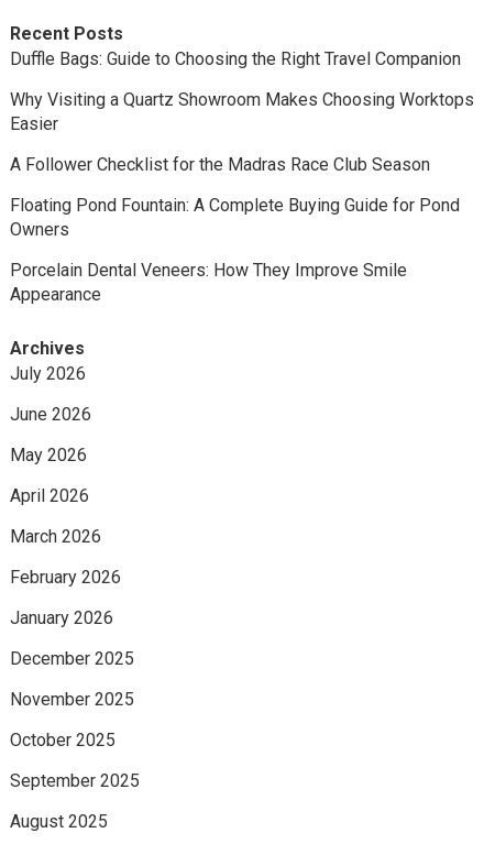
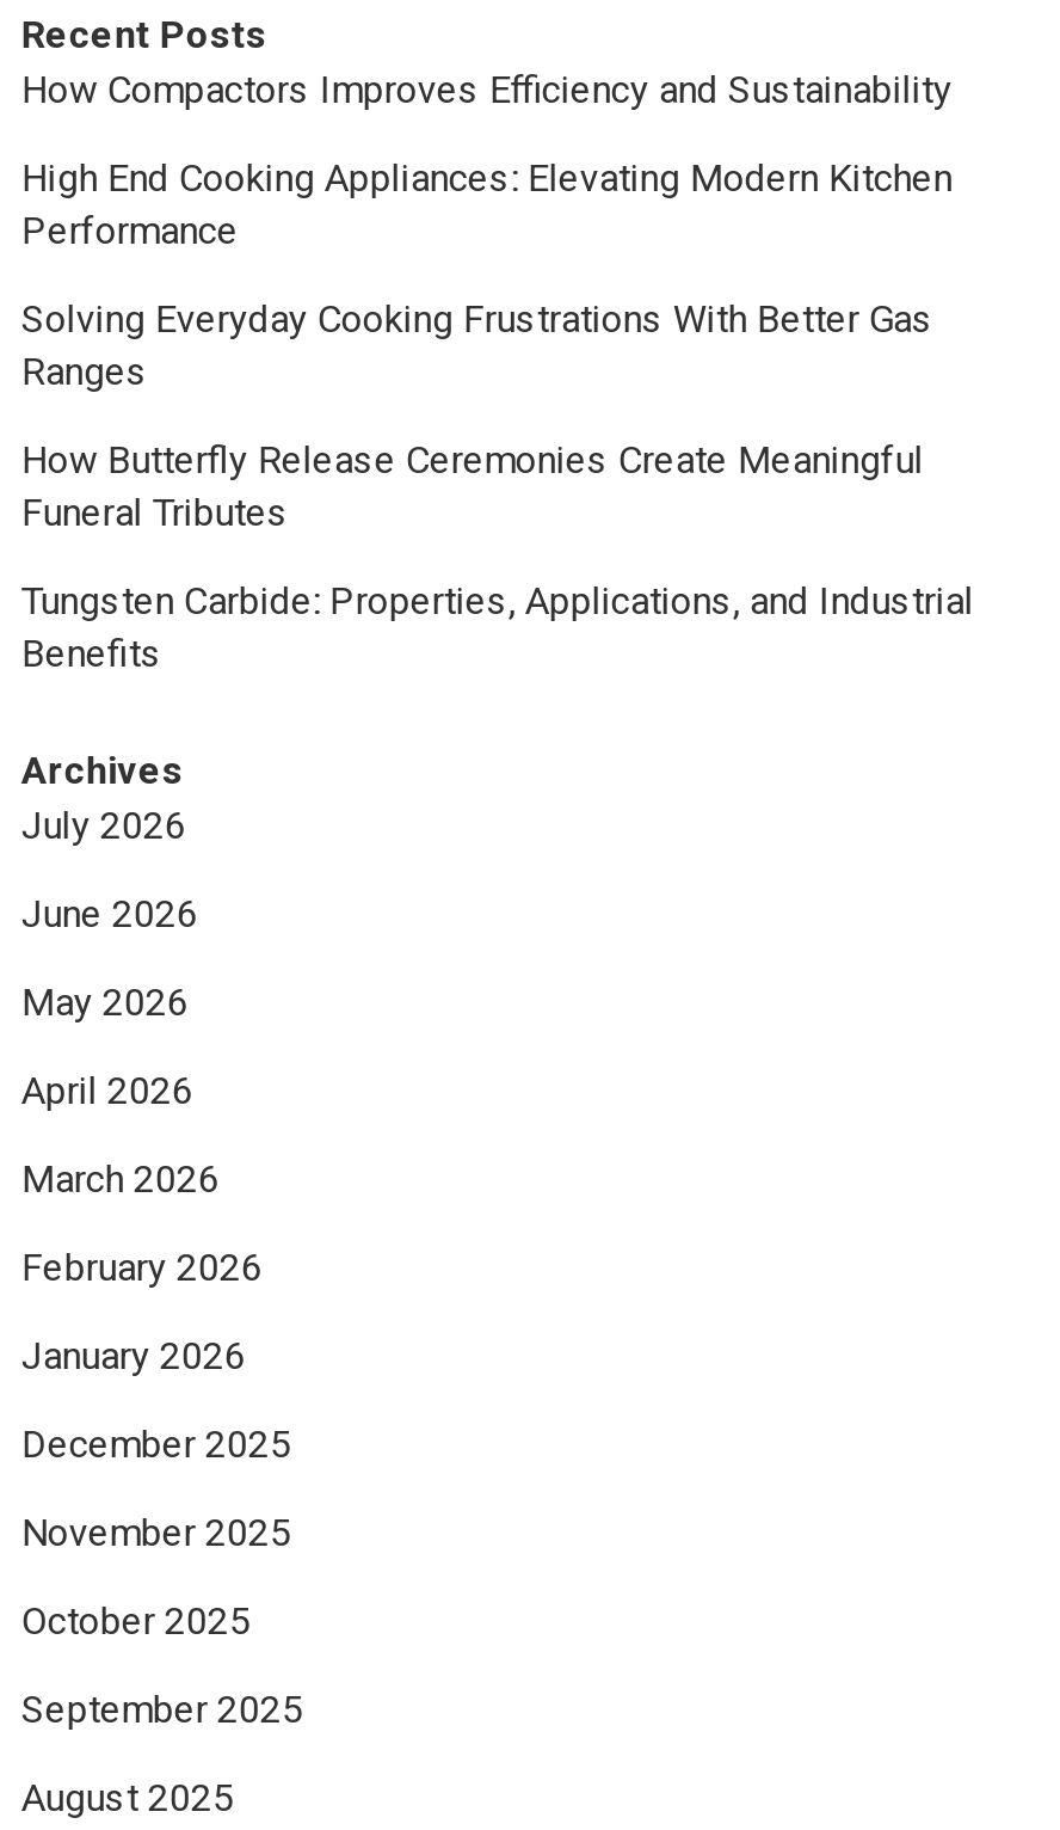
- Duffle Bags: Guide to Choosing the Right Travel Companion
+ How Compactors Improves Efficiency and Sustainability

- Why Visiting a Quartz Showroom Makes Choosing Worktops
- Easier
+ High End Cooking Appliances: Elevating Modern Kitchen
+ Performance

- A Follower Checklist for the Madras Race Club Season
+ Solving Everyday Cooking Frustrations With Better Gas
+ Ranges

- Floating Pond Fountain: A Complete Buying Guide for Pond
- Owners
+ How Butterfly Release Ceremonies Create Meaningful
+ Funeral Tributes

- Porcelain Dental Veneers: How They Improve Smile
- Appearance
+ Tungsten Carbide: Properties, Applications, and Industrial
+ Benefits
